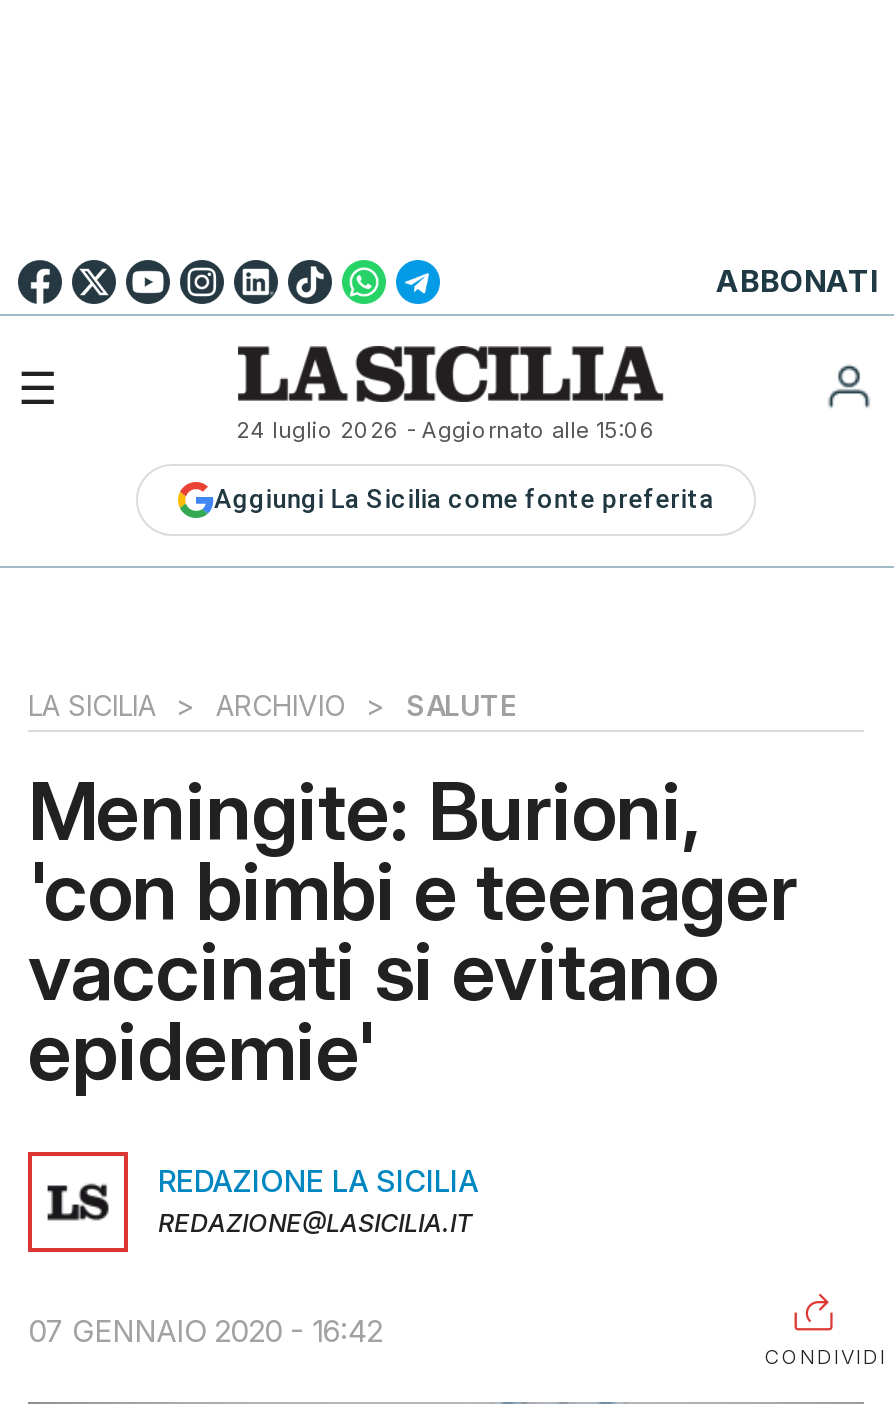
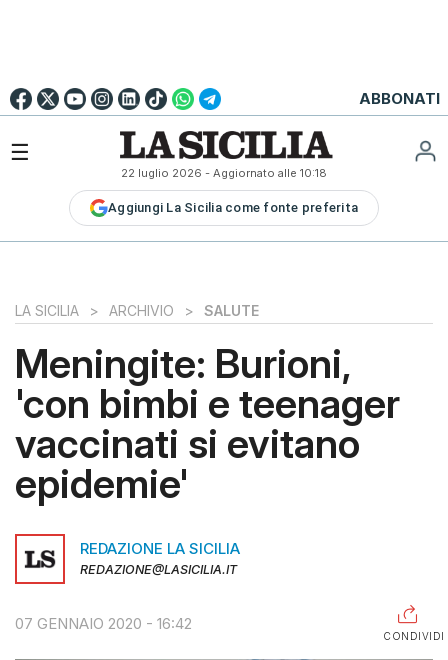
- 24 luglio 2026 - Aggiornato alle 15:06
+ 22 luglio 2026 - Aggiornato alle 10:18
